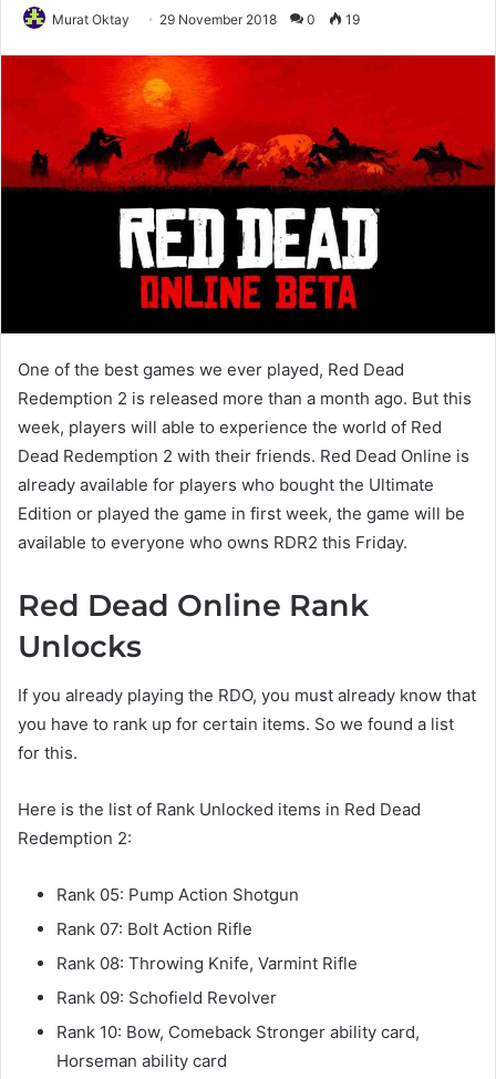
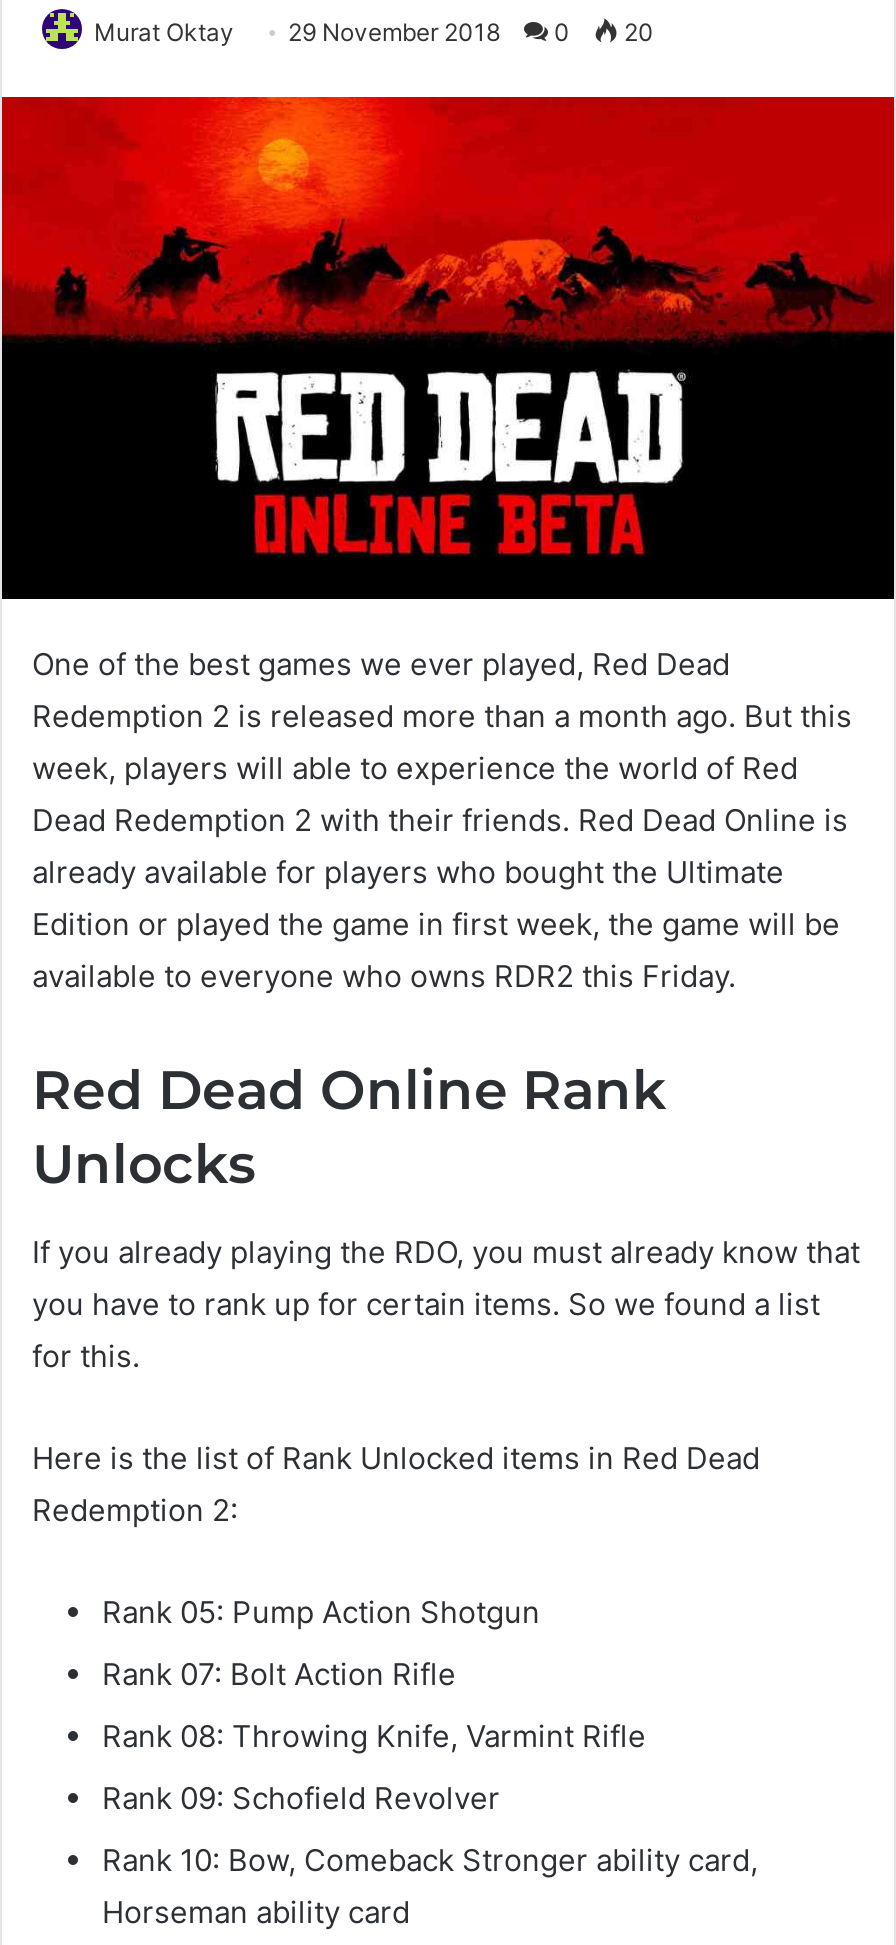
- Murat Oktay 29 November 2018 0 19
+ Murat Oktay 29 November 2018 0 20
